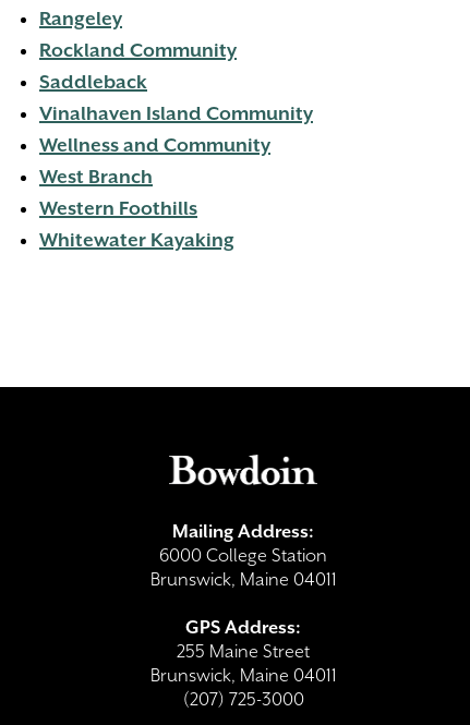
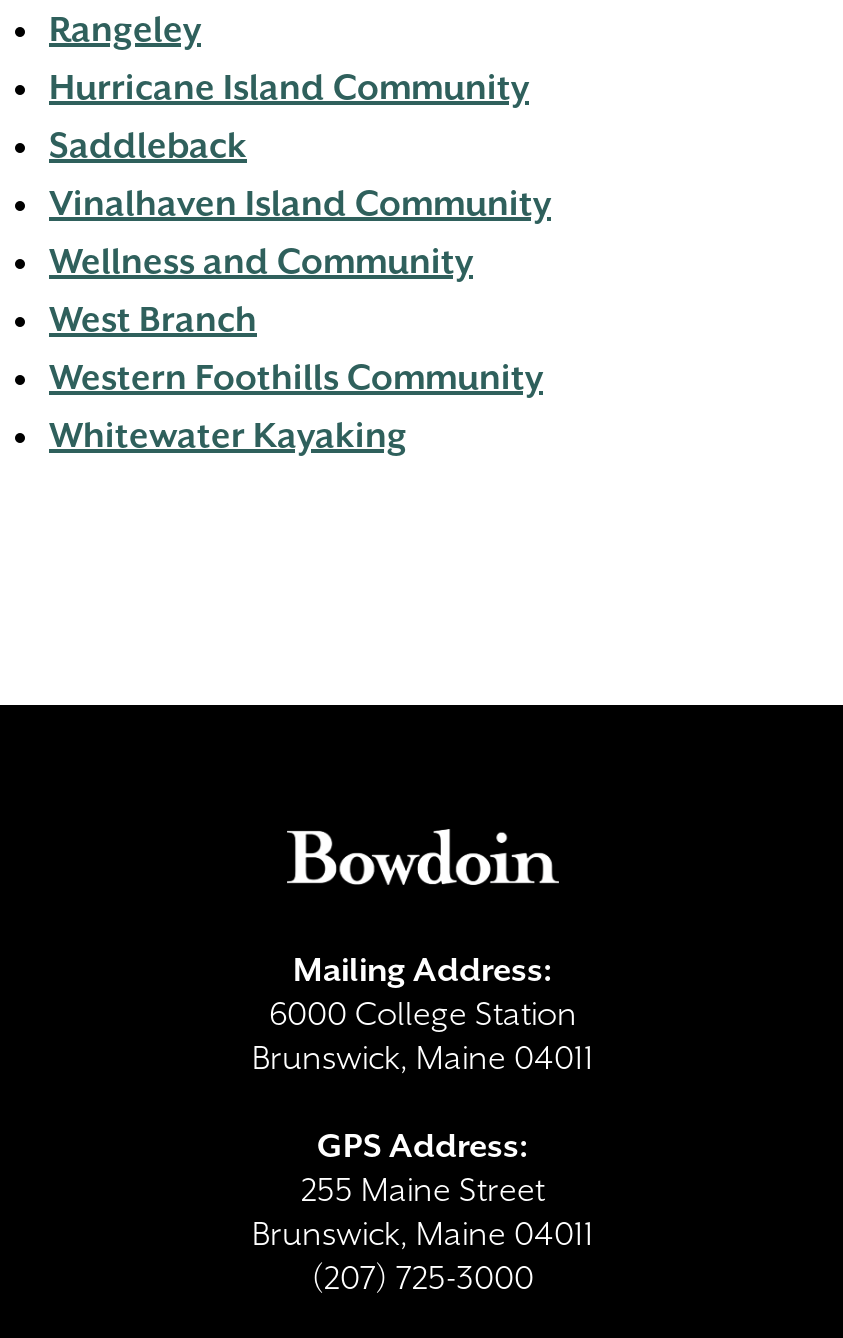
- Rockland Community
+ Hurricane Island Community

- Western Foothills
+ Western Foothills Community
